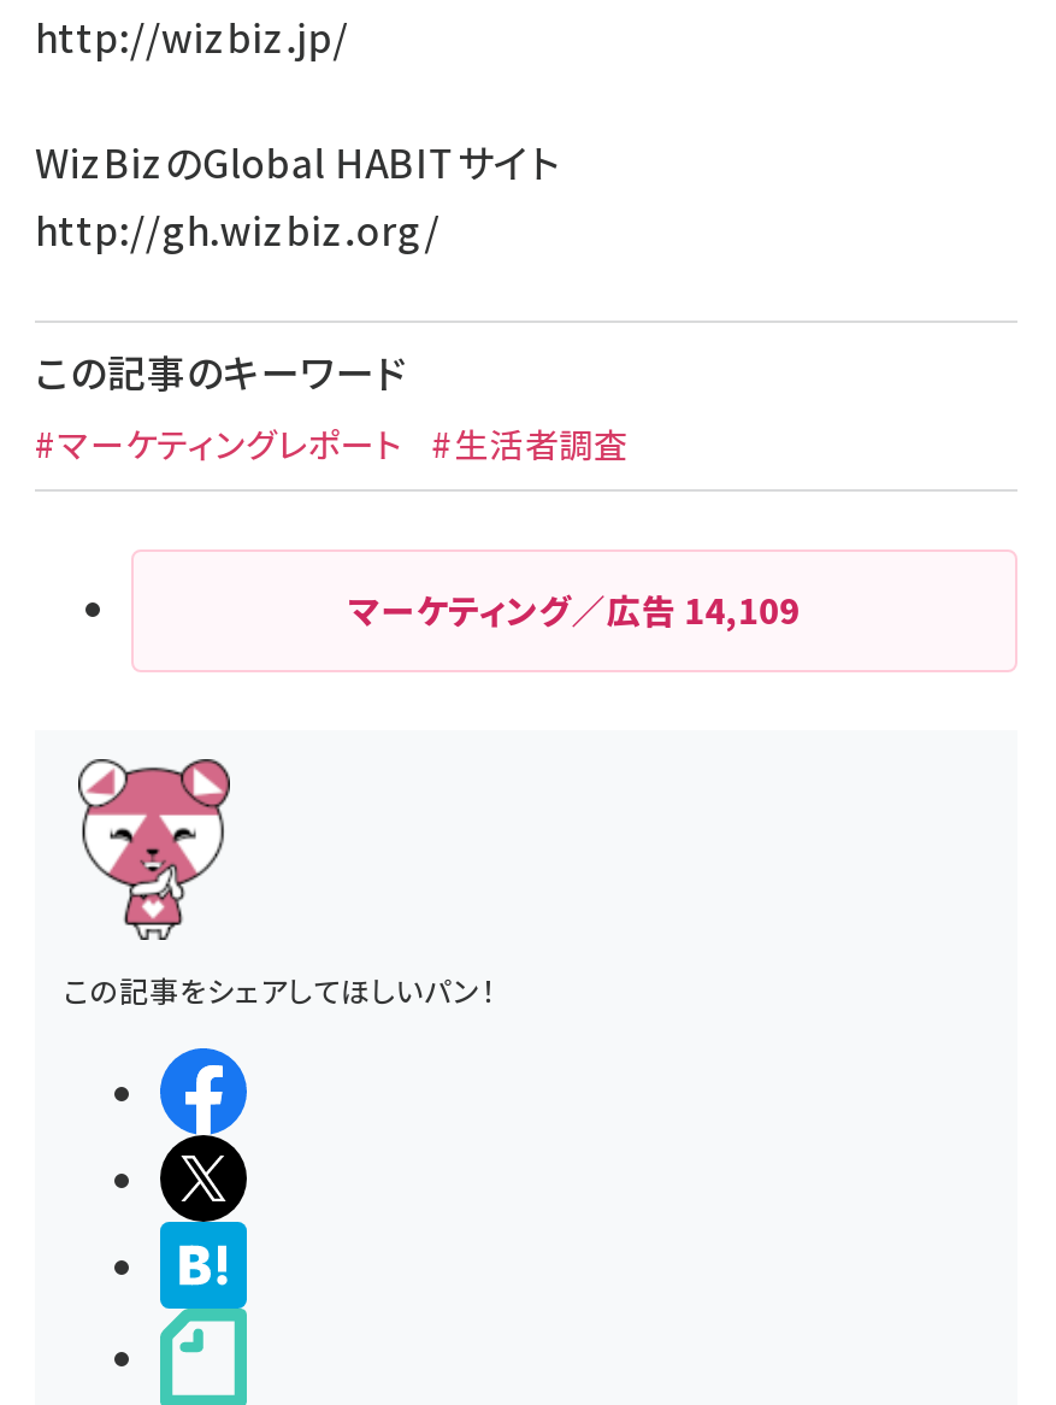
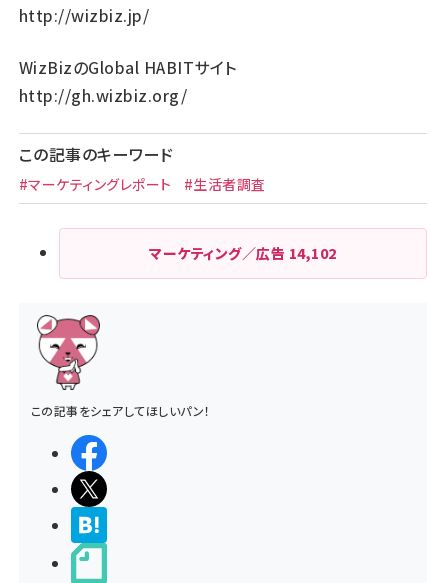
- マーケティング／広告14,109
+ マーケティング／広告14,102
